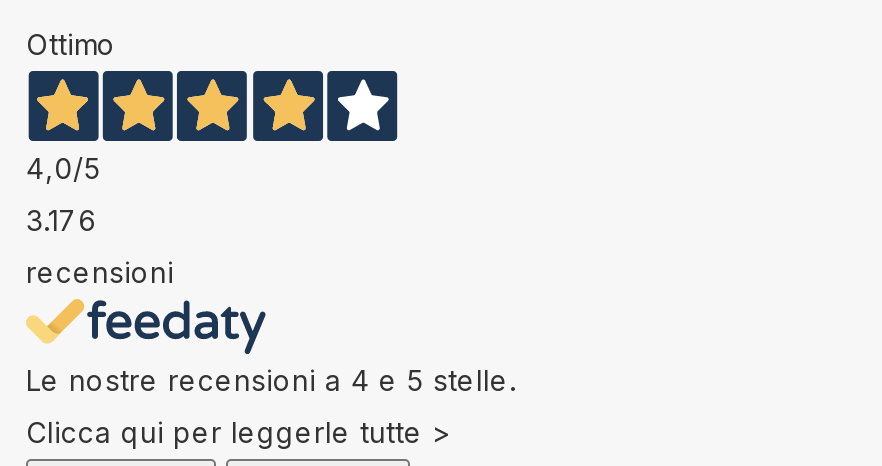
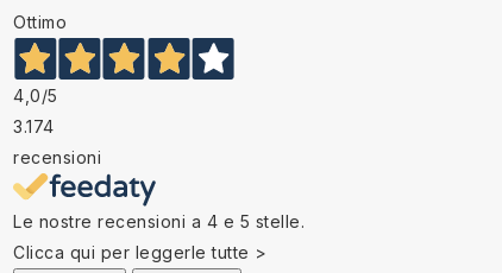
- 3.176
+ 3.174
